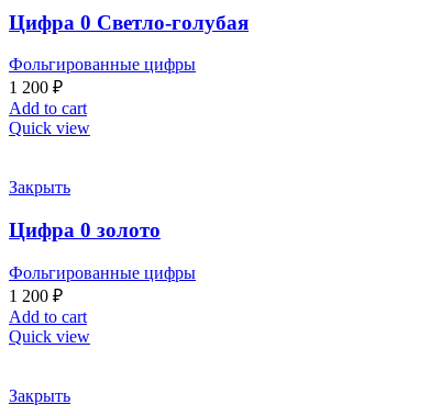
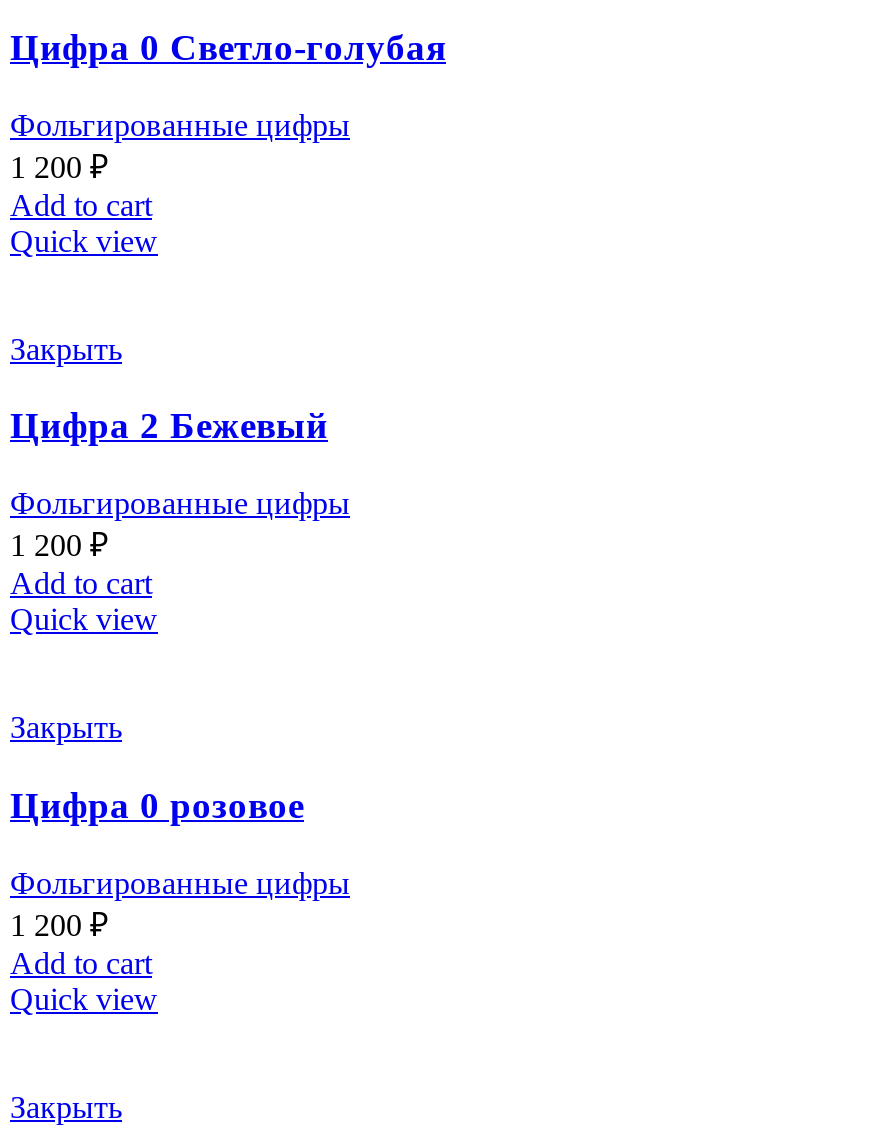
- Цифра 0 золото
+ Цифра 2 Бежевый
+ Фольгированные цифры
+ 1 200 ₽
+ Add to cart
+ Quick view
+ Закрыть
+ Цифра 0 розовое
